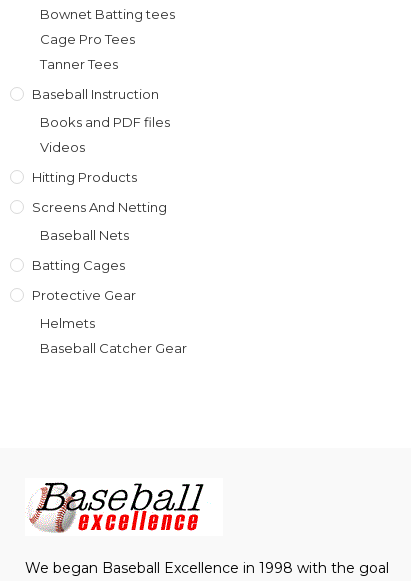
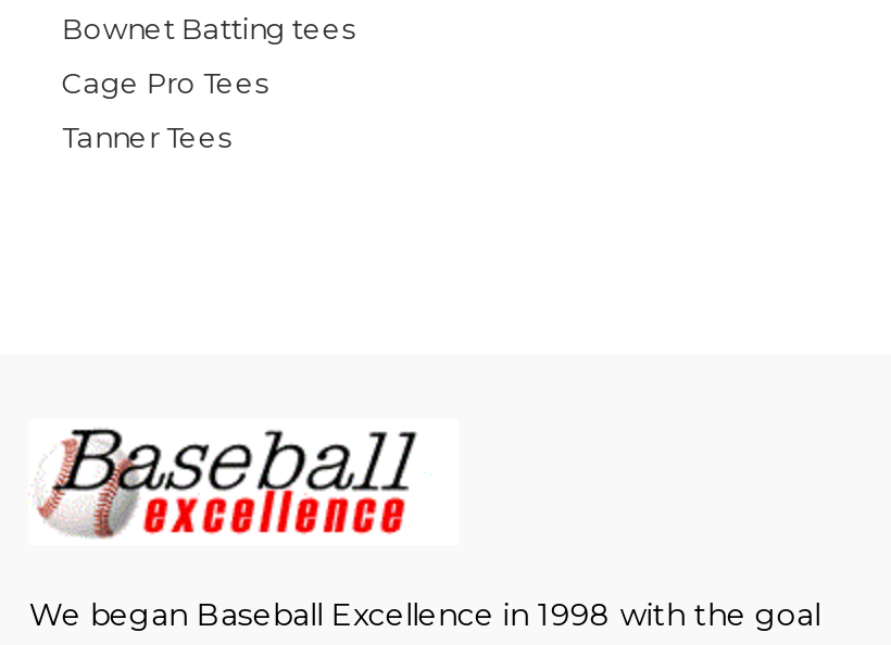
- Baseball Instruction
- Books and PDF files
- Videos
- Hitting Products
- Screens And Netting
- Baseball Nets
- Batting Cages
- Protective Gear
- Helmets
- Baseball Catcher Gear
